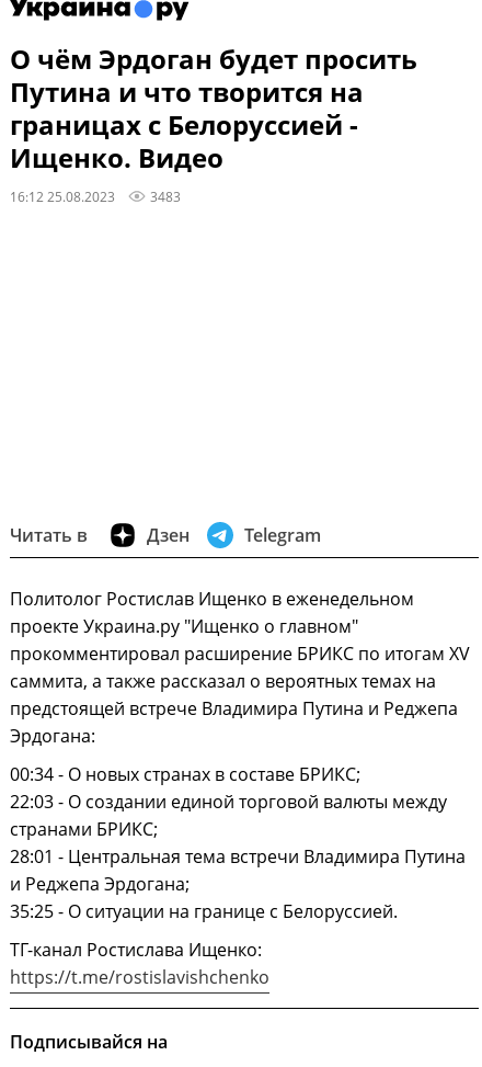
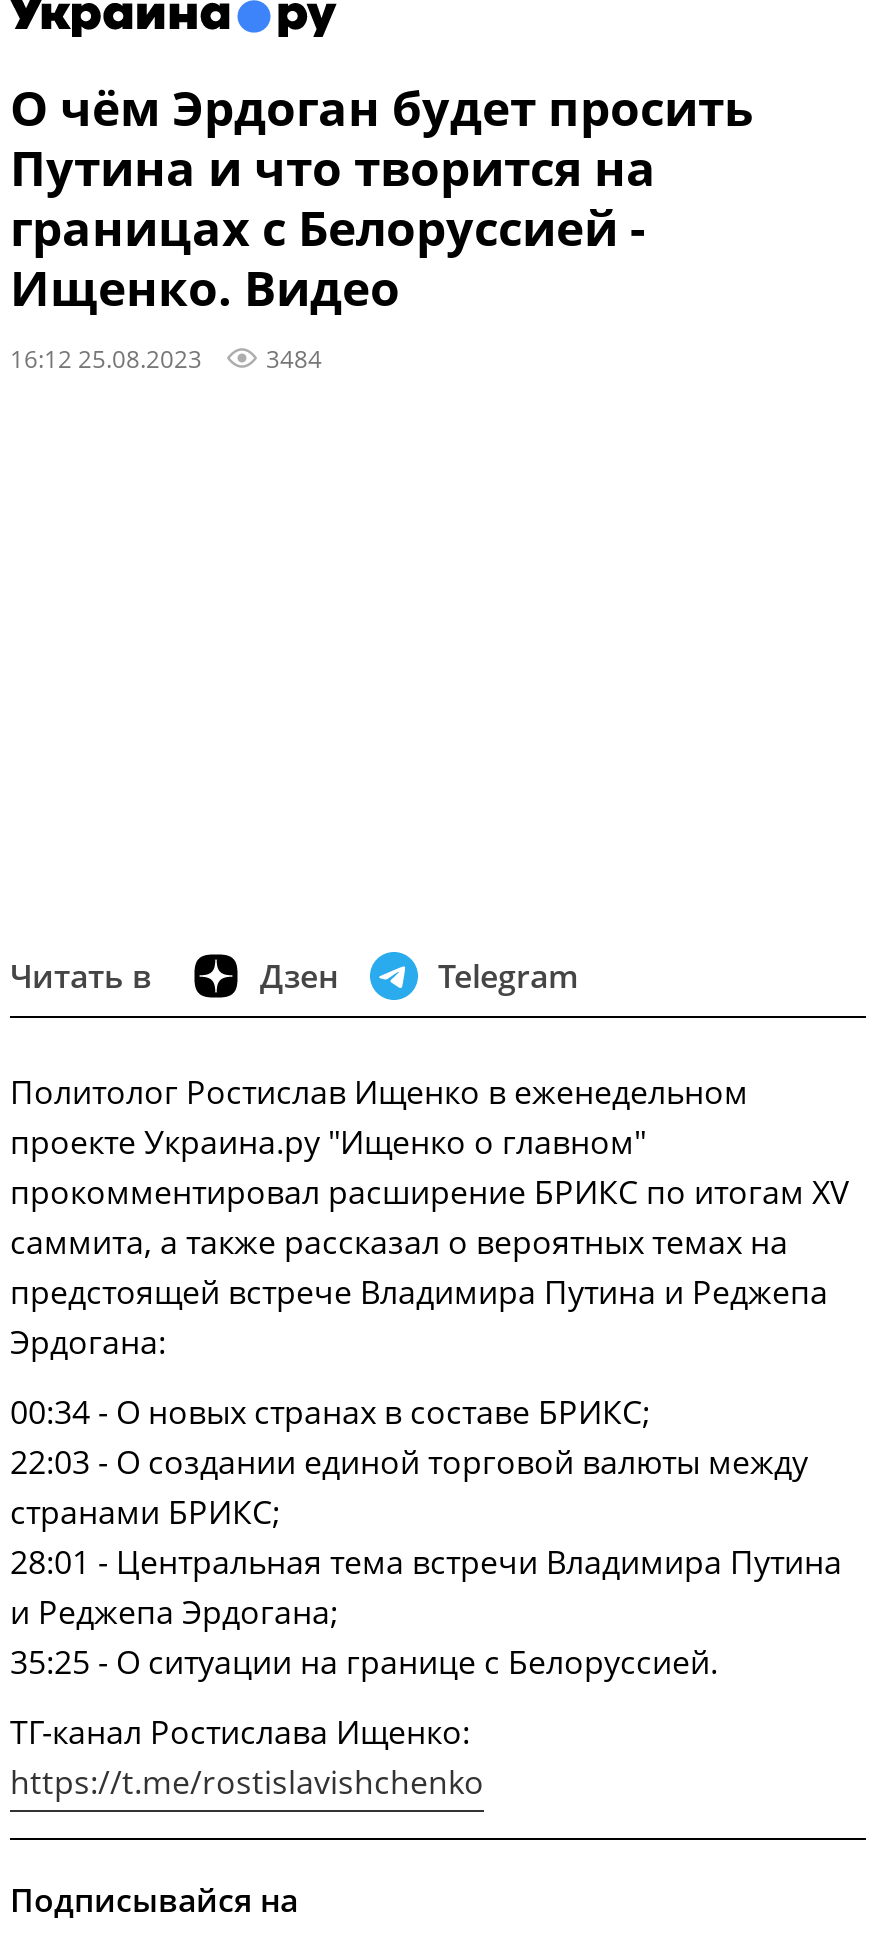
- 16:12 25.08.2023 3483
+ 16:12 25.08.2023 3484
